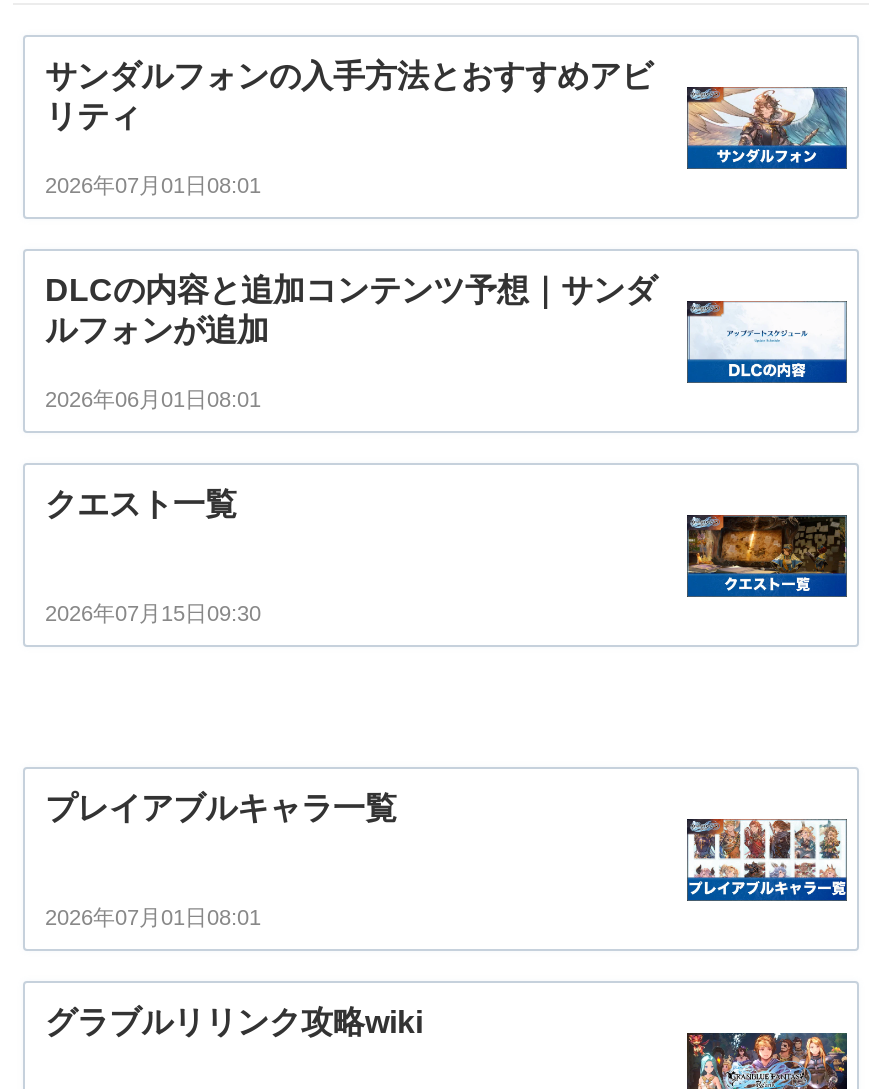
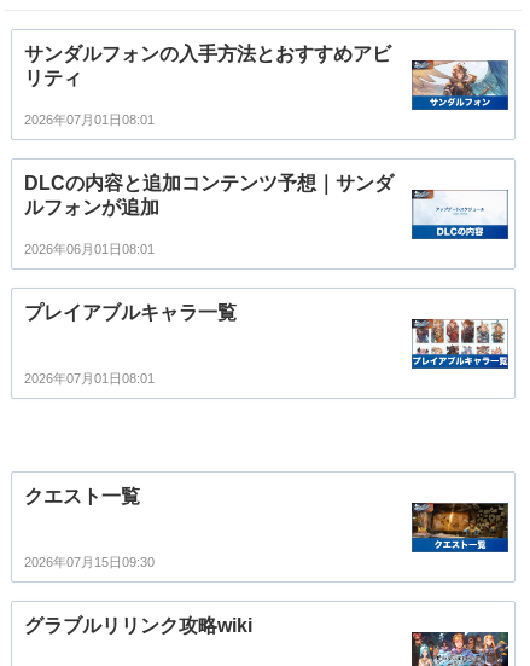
moved down: クエスト一覧 | 2026年07月15日09:30

moved up: プレイアブルキャラ一覧 | 2026年07月01日08:01
